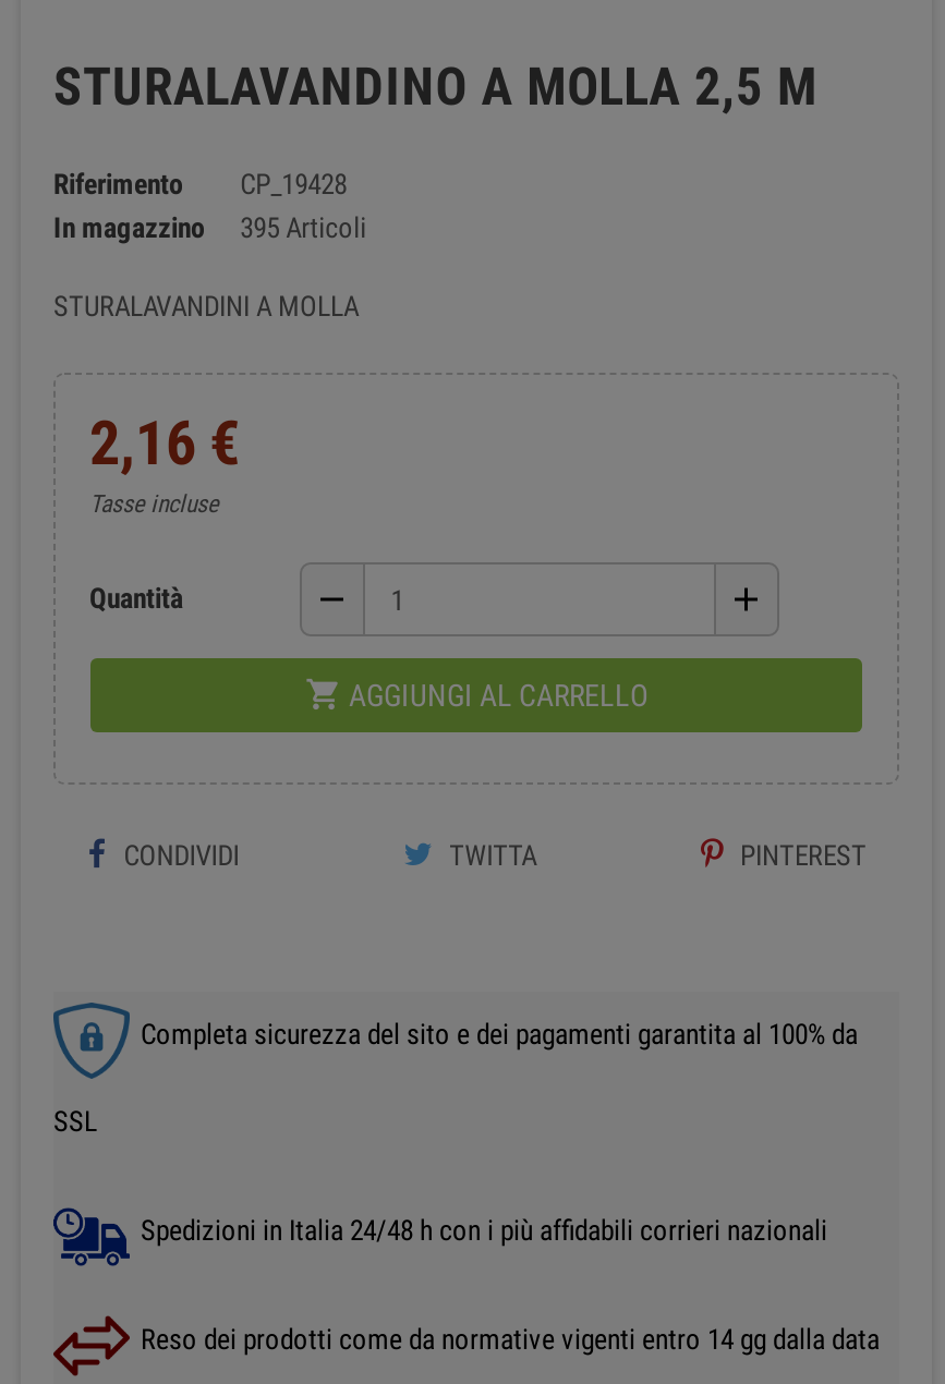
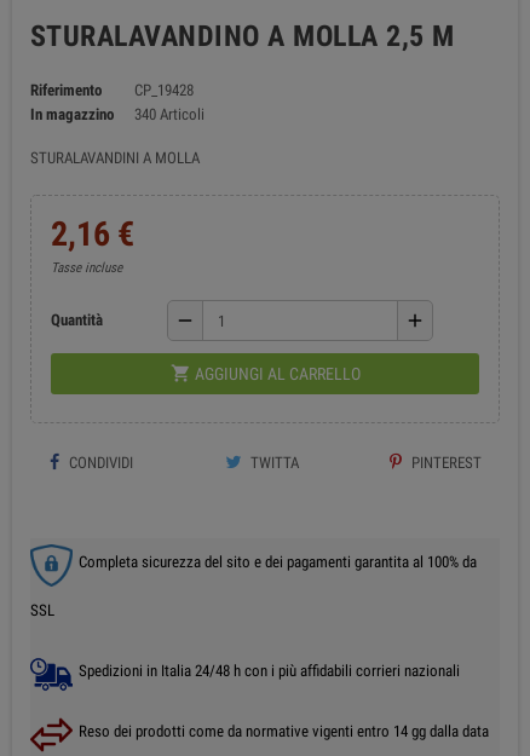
- In magazzino 395 Articoli
+ In magazzino 340 Articoli
